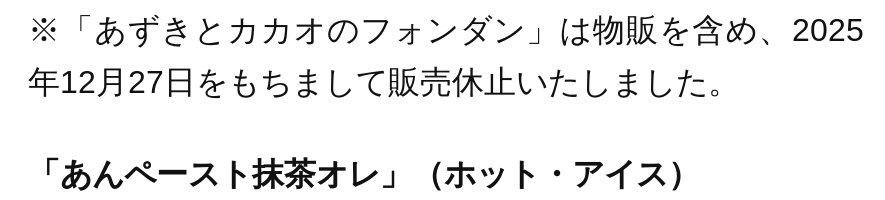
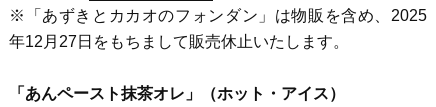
- 年12月27日をもちまして販売休止いたしました。
+ 年12月27日をもちまして販売休止いたします。
